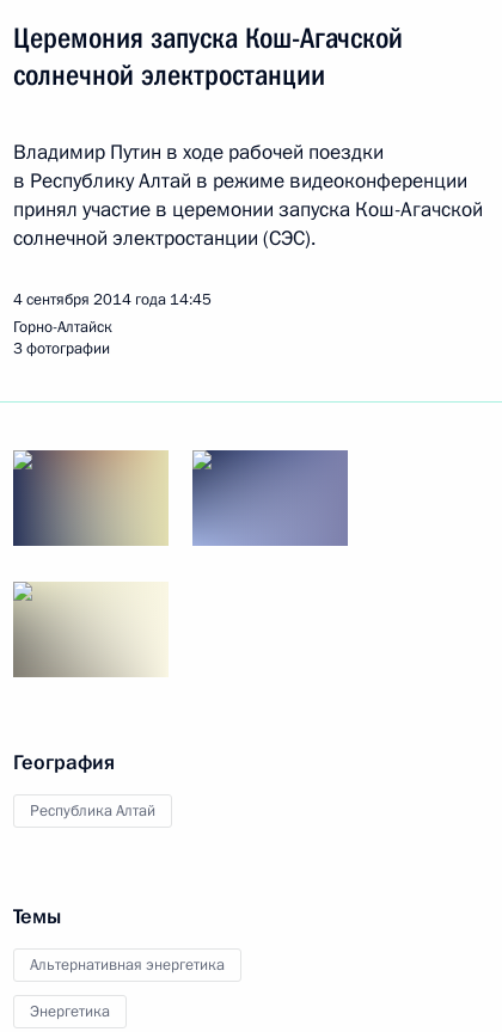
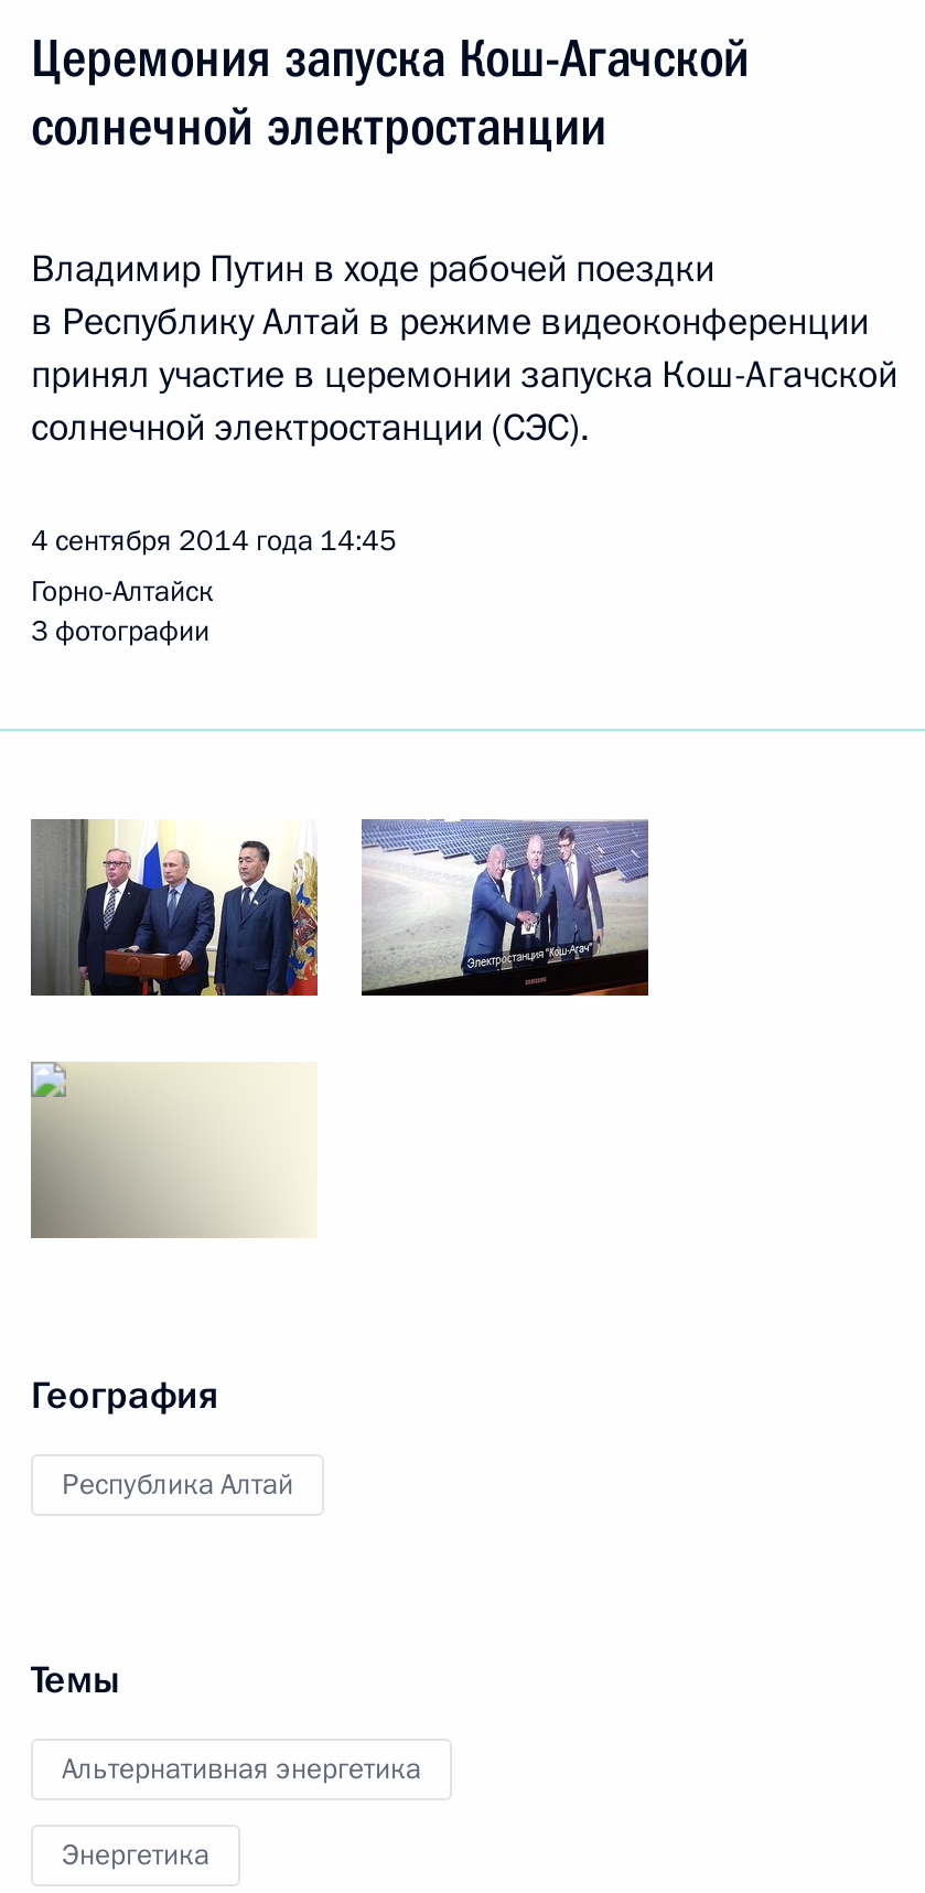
- [image]
+ [image]

- [image]
+ [image]
